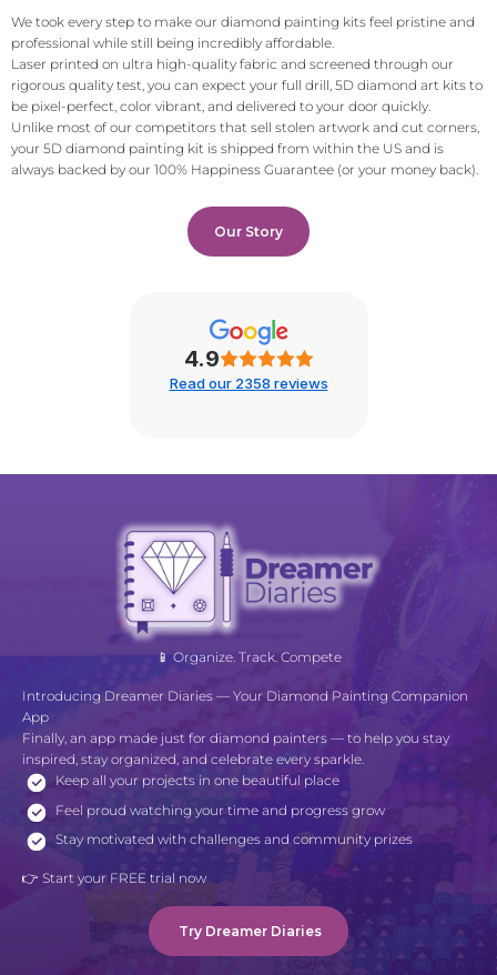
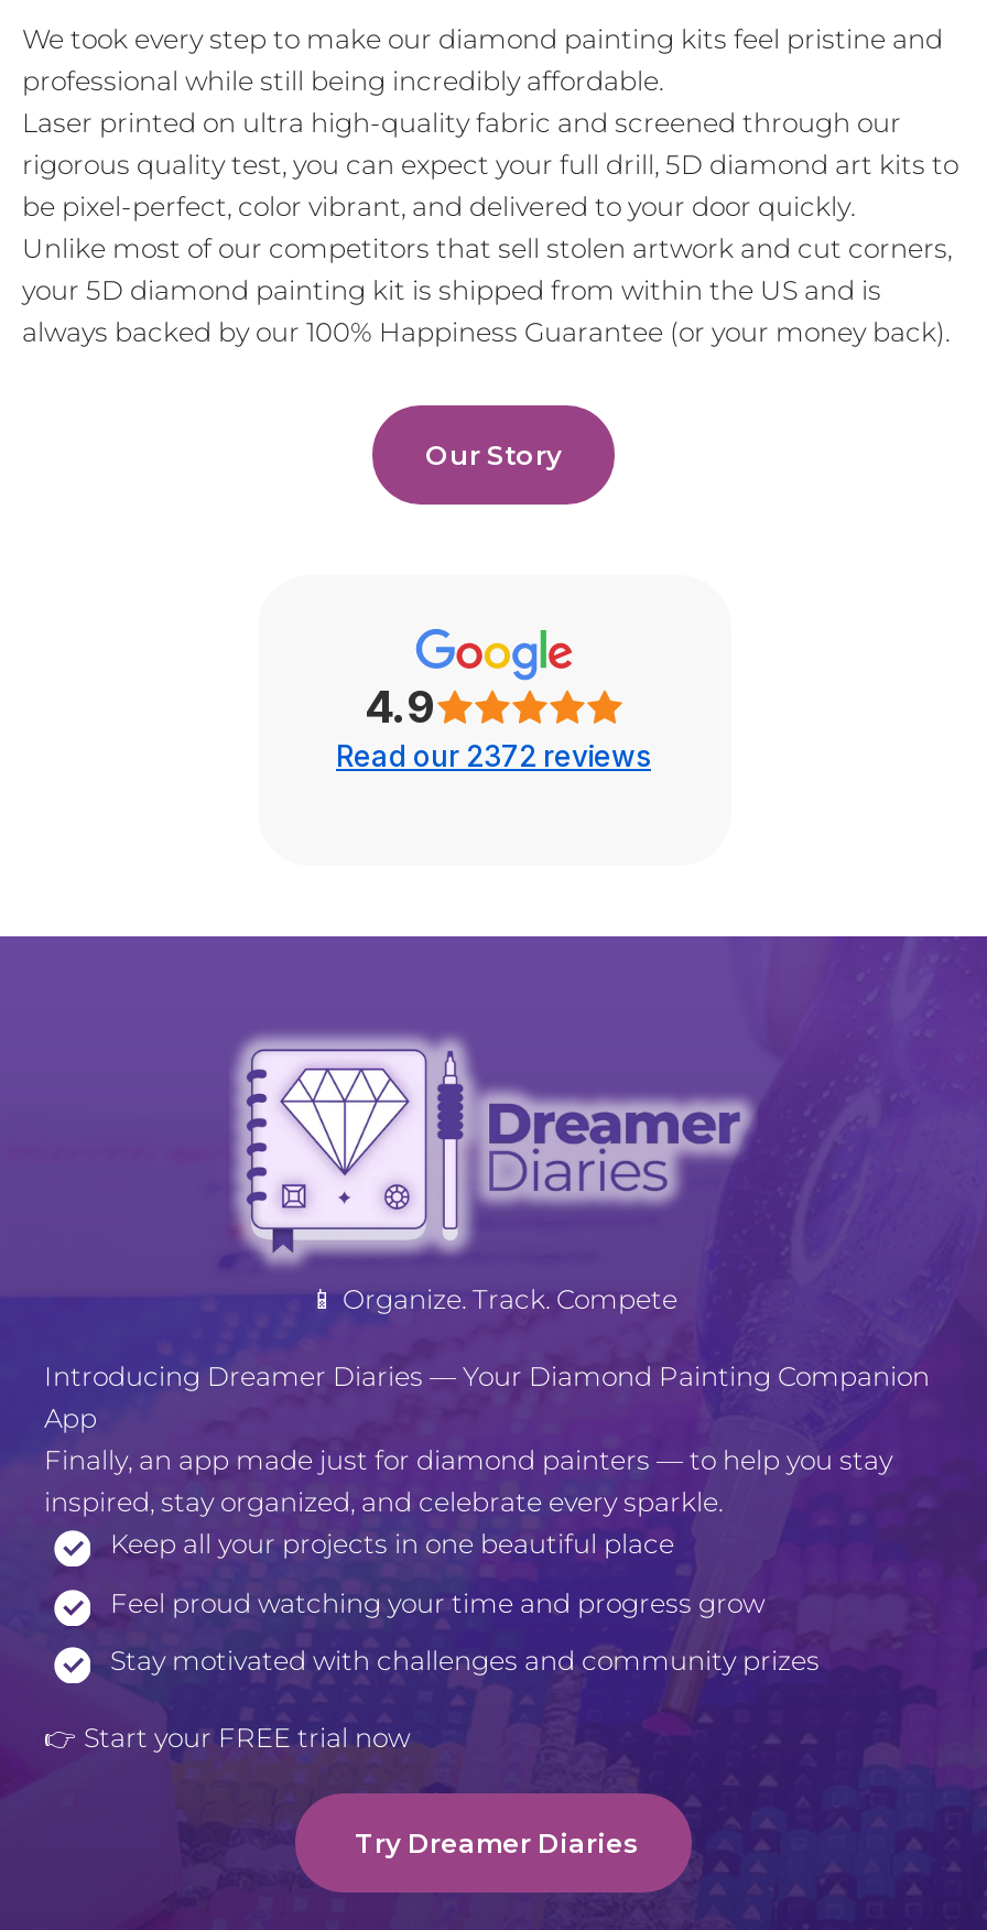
- Read our 2358 reviews
+ Read our 2372 reviews
